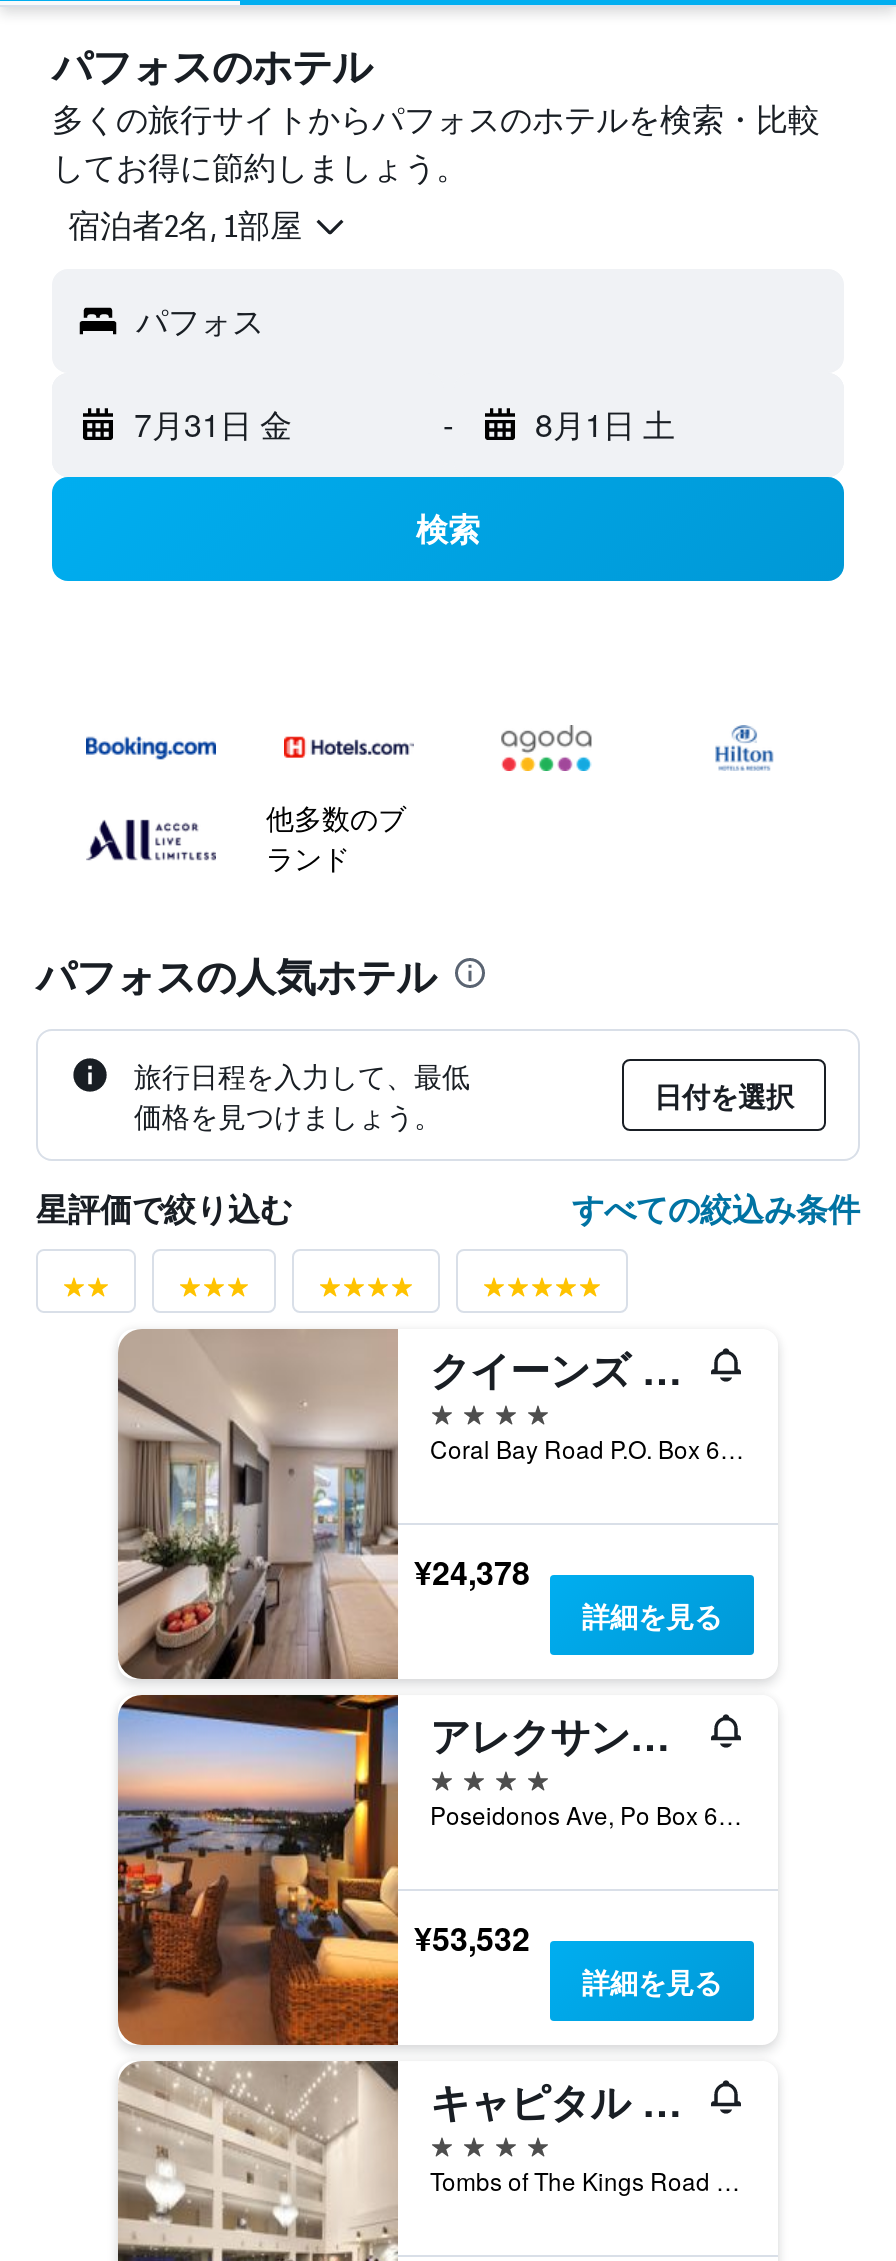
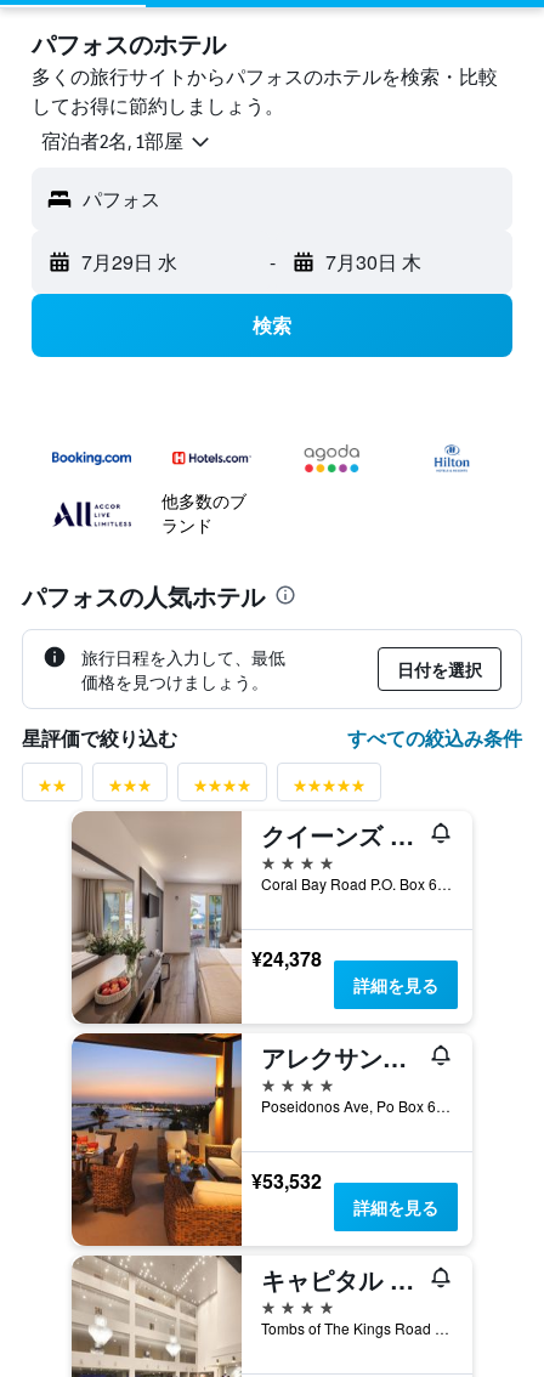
- 7月31日 金
+ 7月29日 水

- 8月1日 土
+ 7月30日 木
